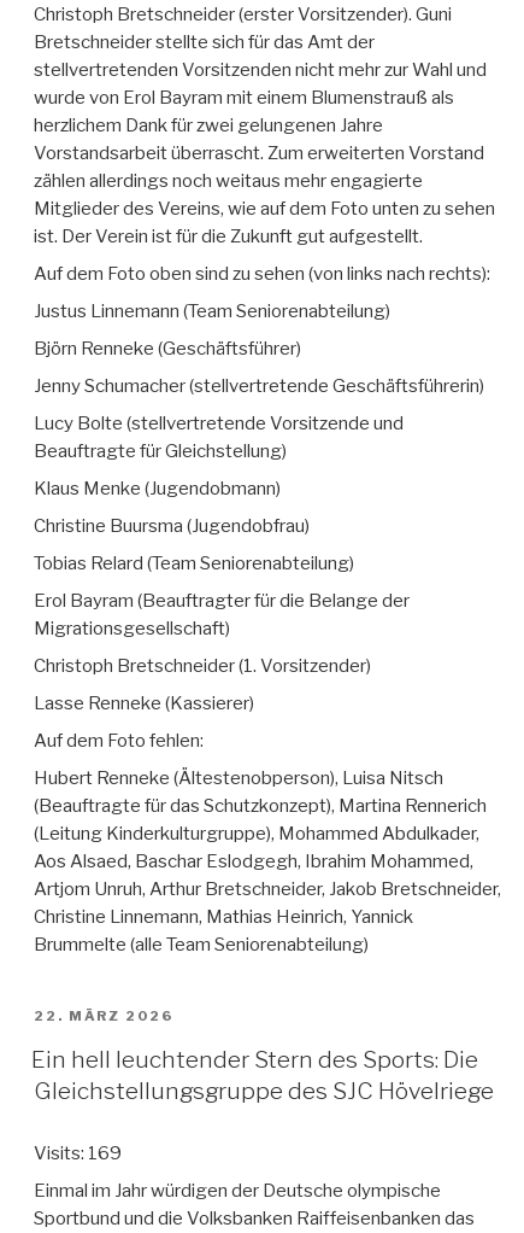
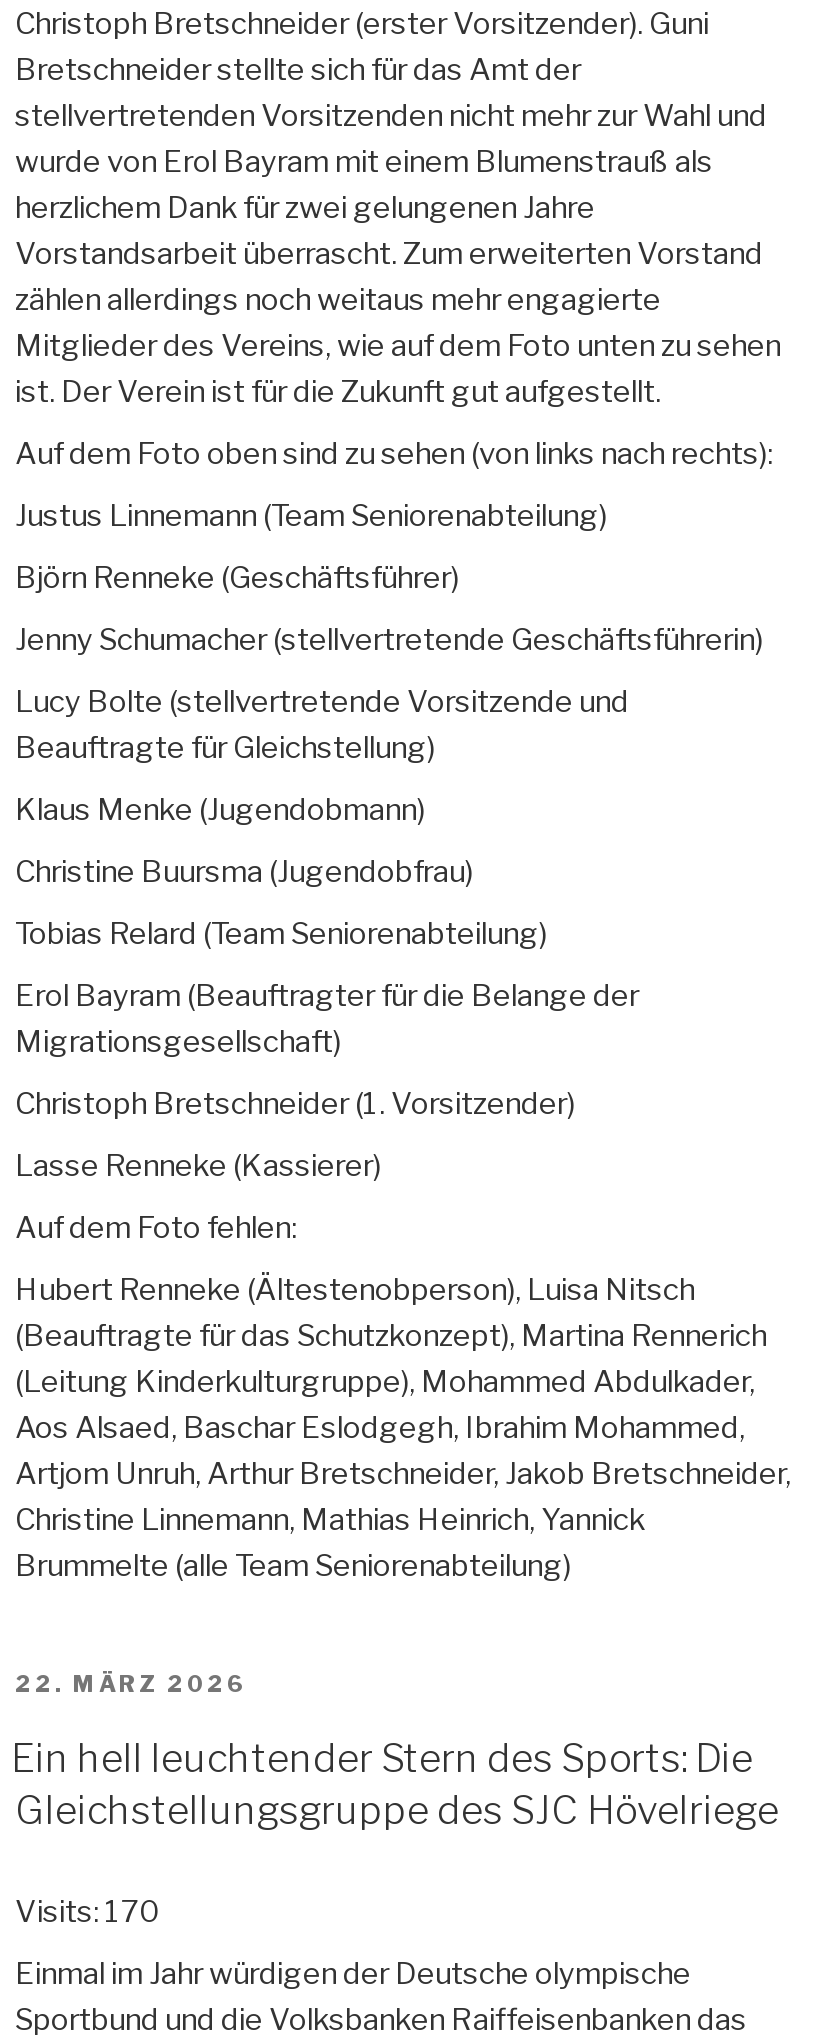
- Visits: 169
+ Visits: 170
